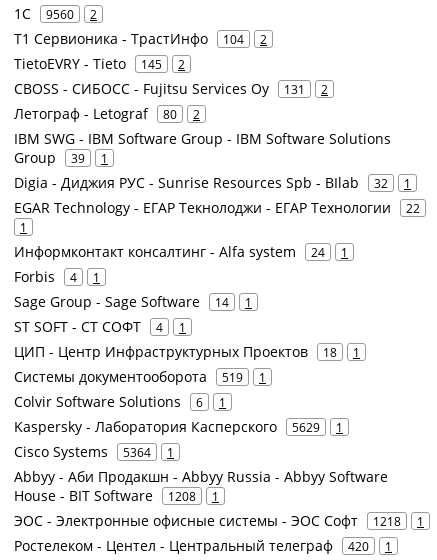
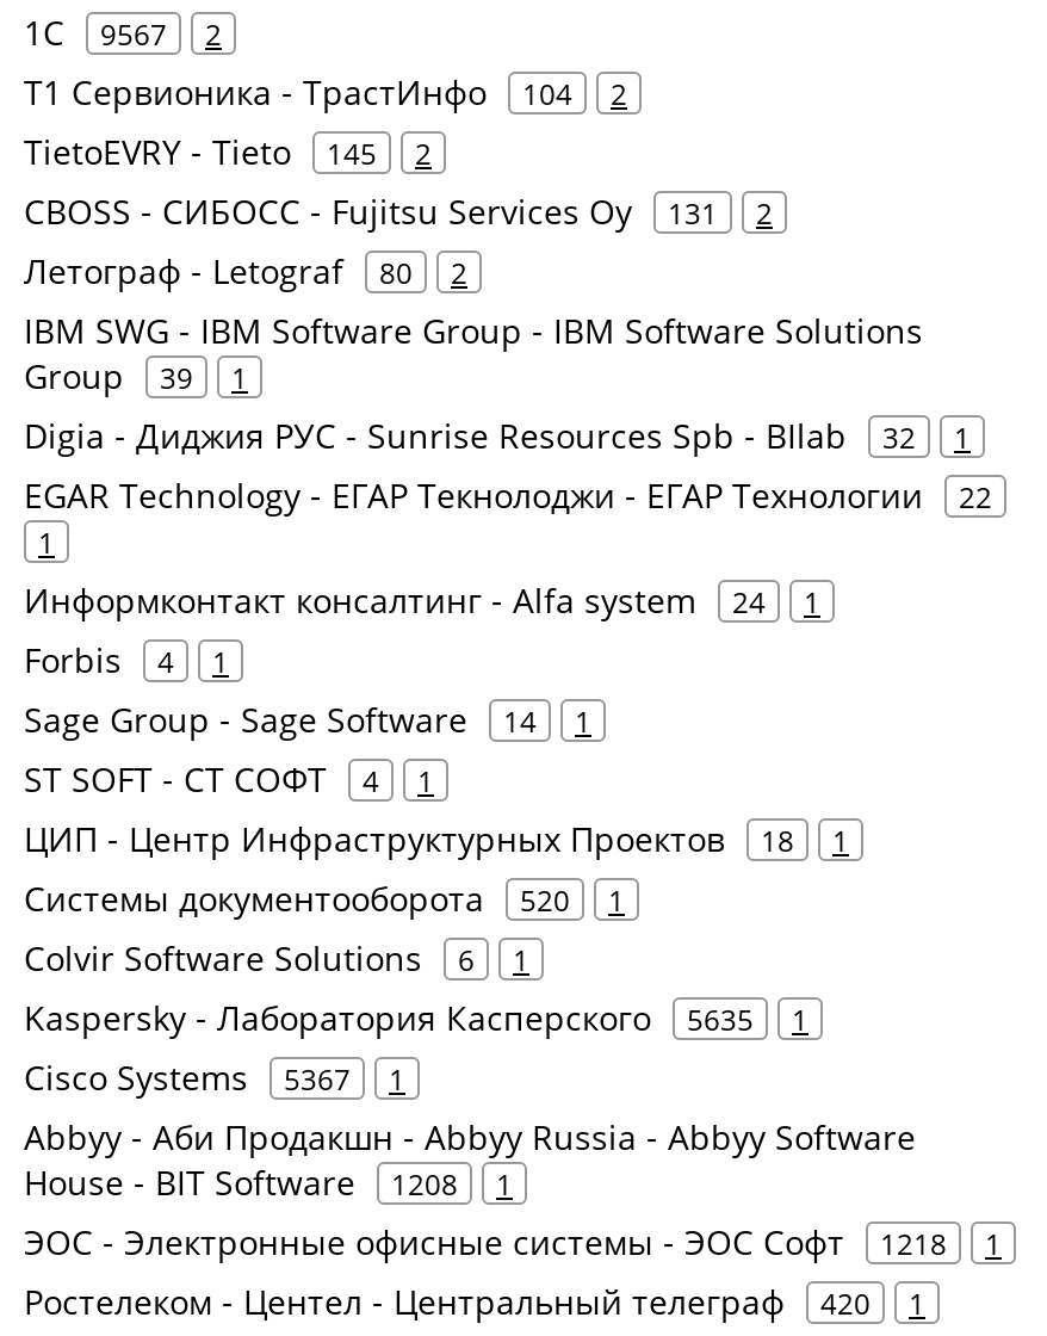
- 1С 9560 2
+ 1С 9567 2

- Системы документооборота 519 1
+ Системы документооборота 520 1

- Kaspersky - Лаборатория Касперского 5629 1
+ Kaspersky - Лаборатория Касперского 5635 1

- Cisco Systems 5364 1
+ Cisco Systems 5367 1
